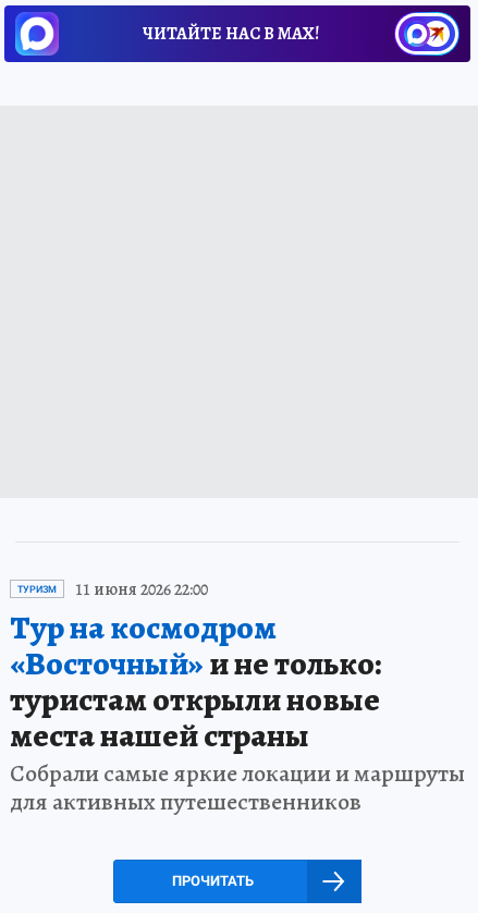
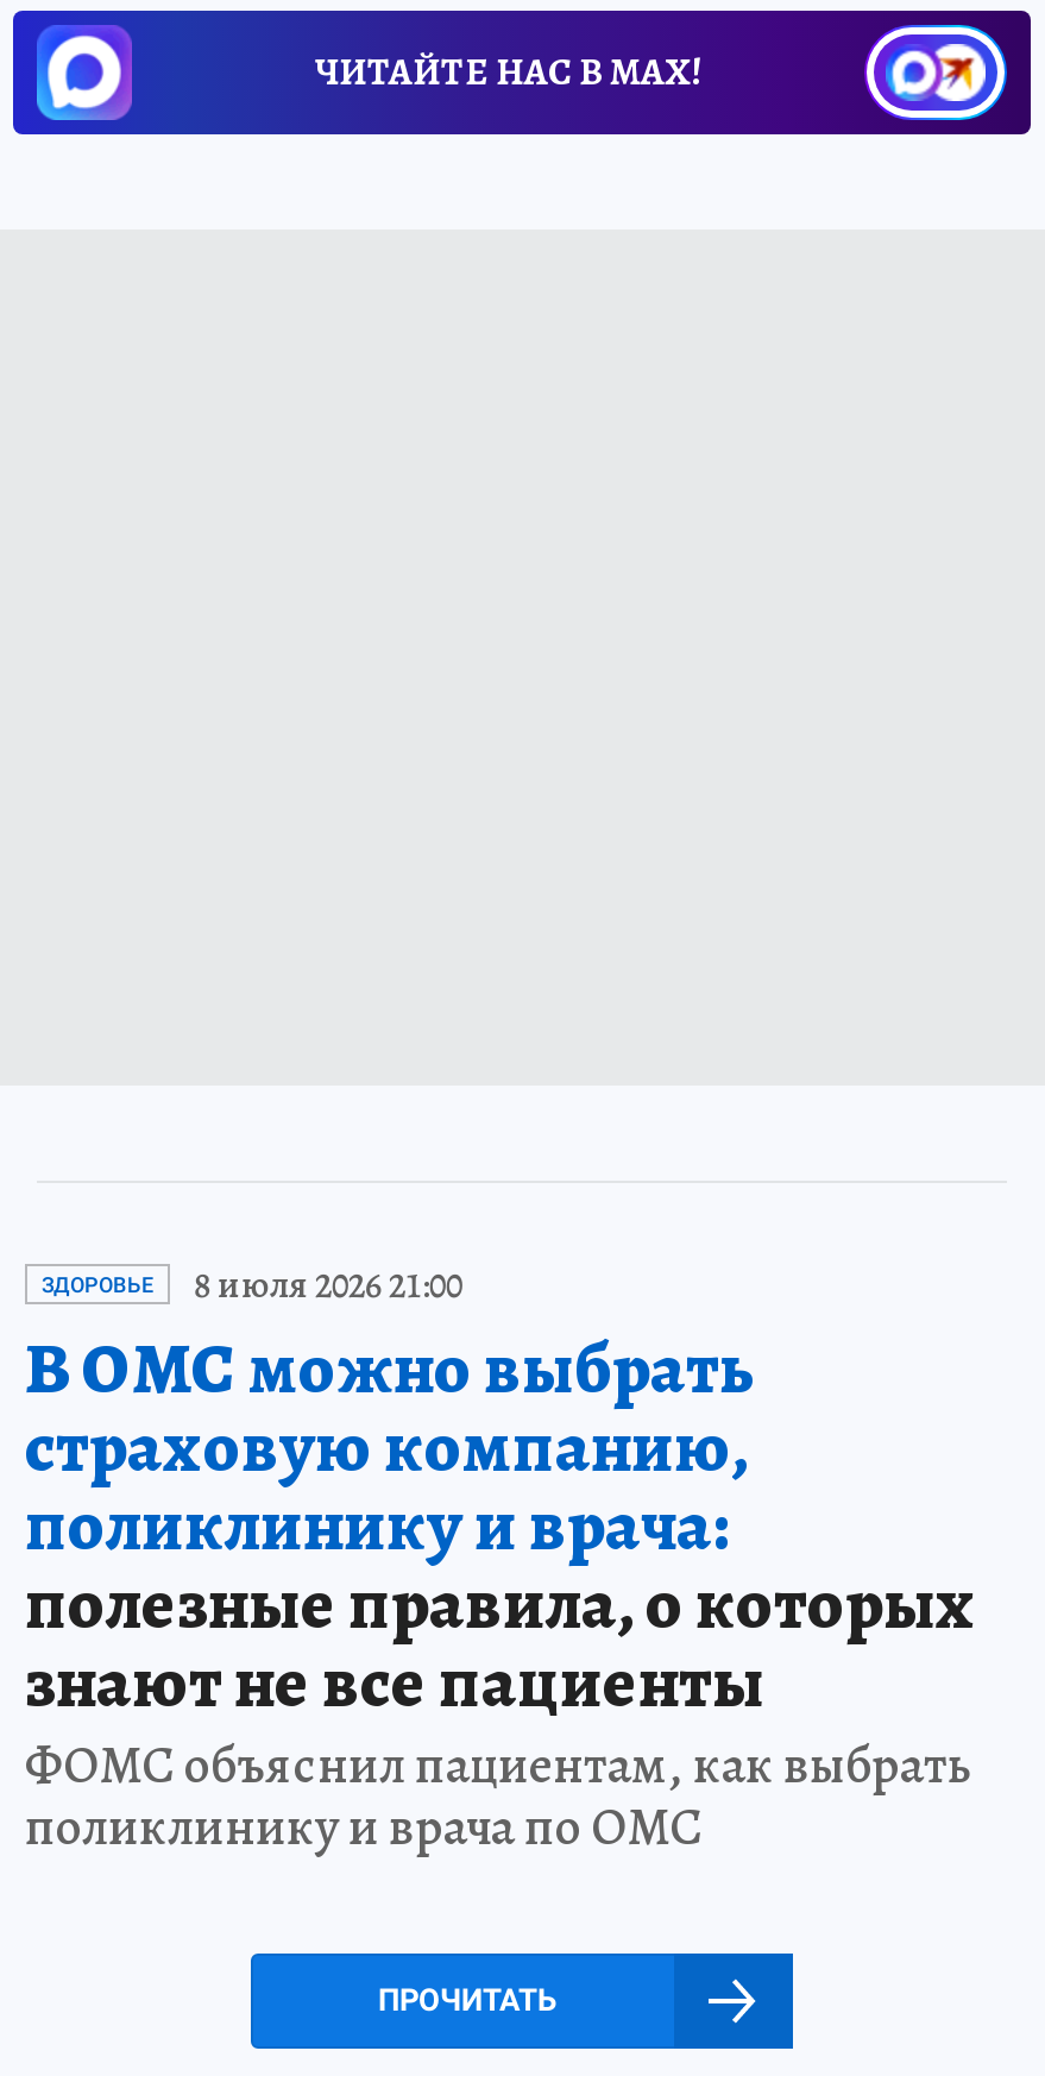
- ТУРИЗМ
- 11 июня 2026 22:00
- Тур на космодром
- «Восточный»и не только:
- туристам открыли новые
- места нашей страны
- Собрали самые яркие локации и маршруты
- для активных путешественников
+ ЗДОРОВЬЕ
+ 8 июля 2026 21:00
+ В ОМС можно выбрать
+ страховую компанию,
+ поликлинику и врача:
+ полезные правила, о которых
+ знают не все пациенты
+ ФОМС объяснил пациентам, как выбрать
+ поликлинику и врача по ОМС
